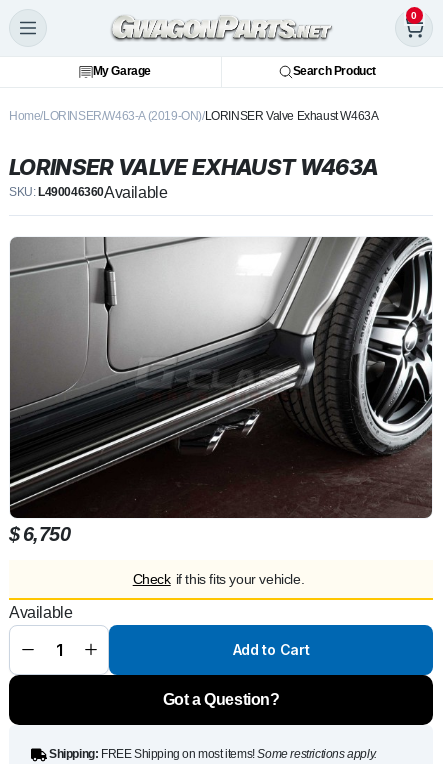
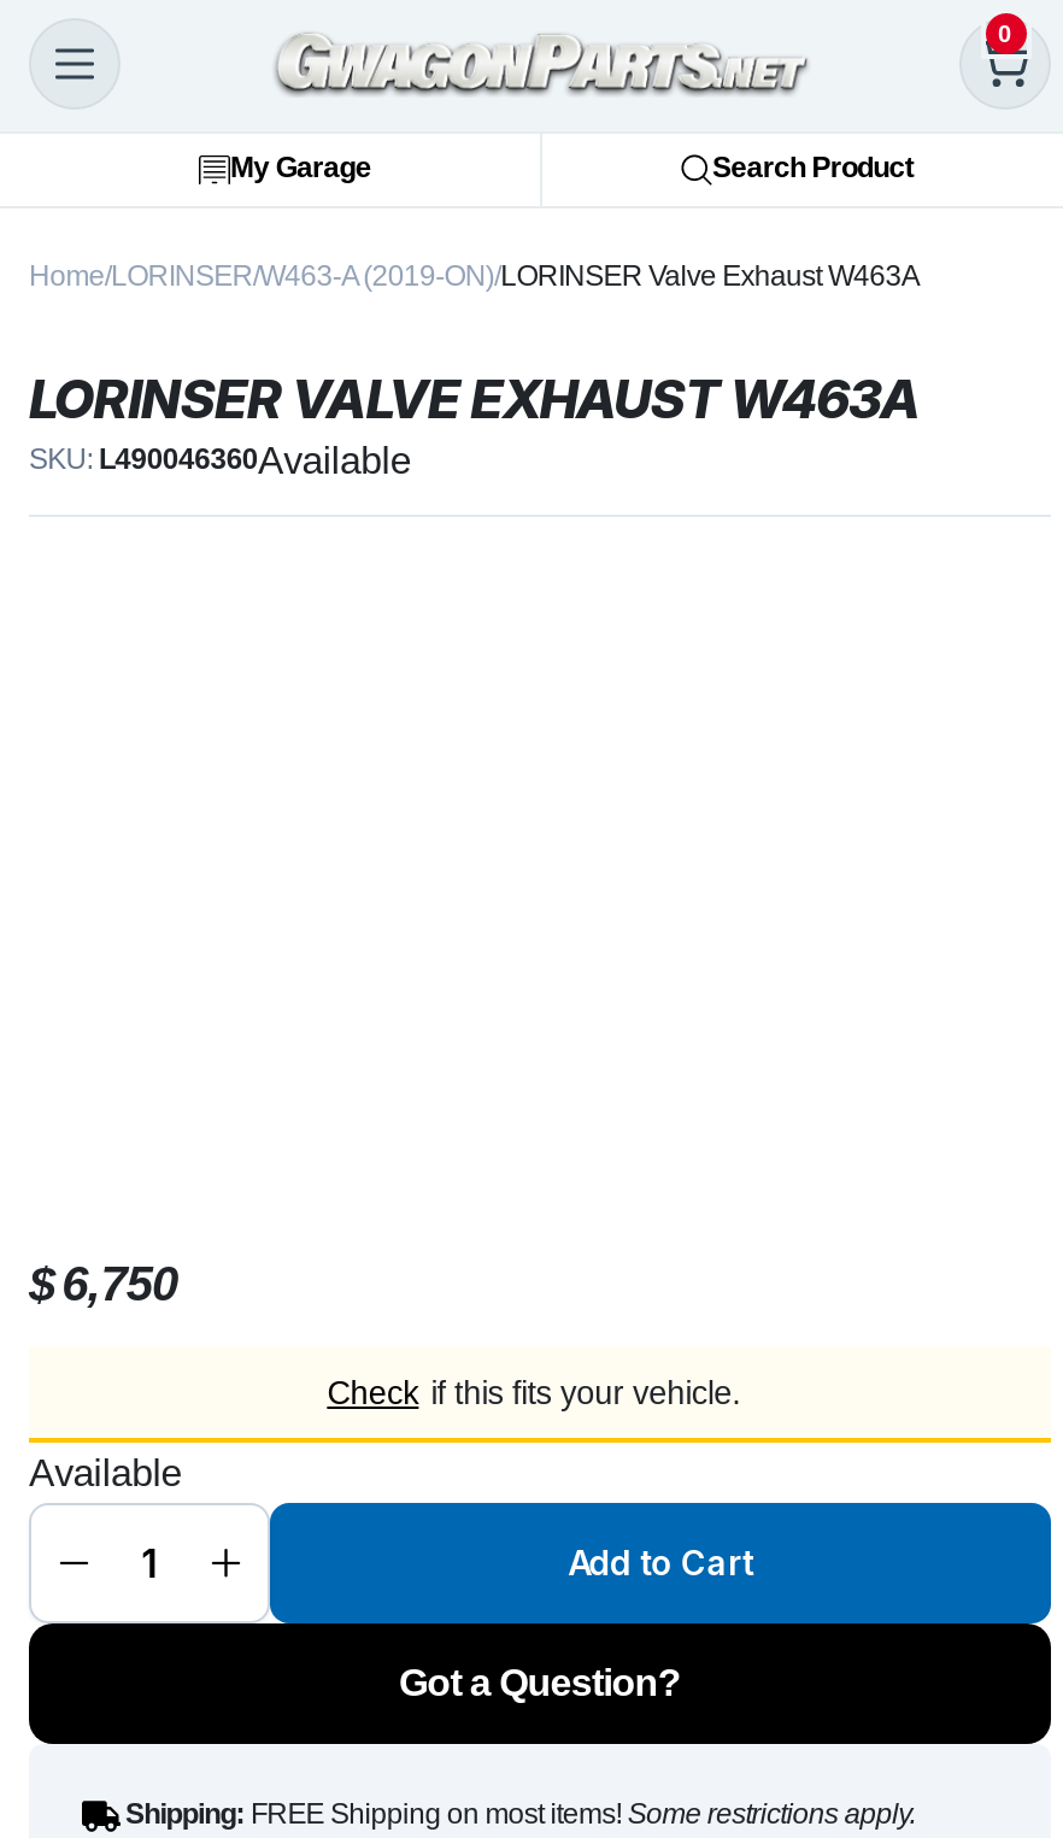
- [image]
